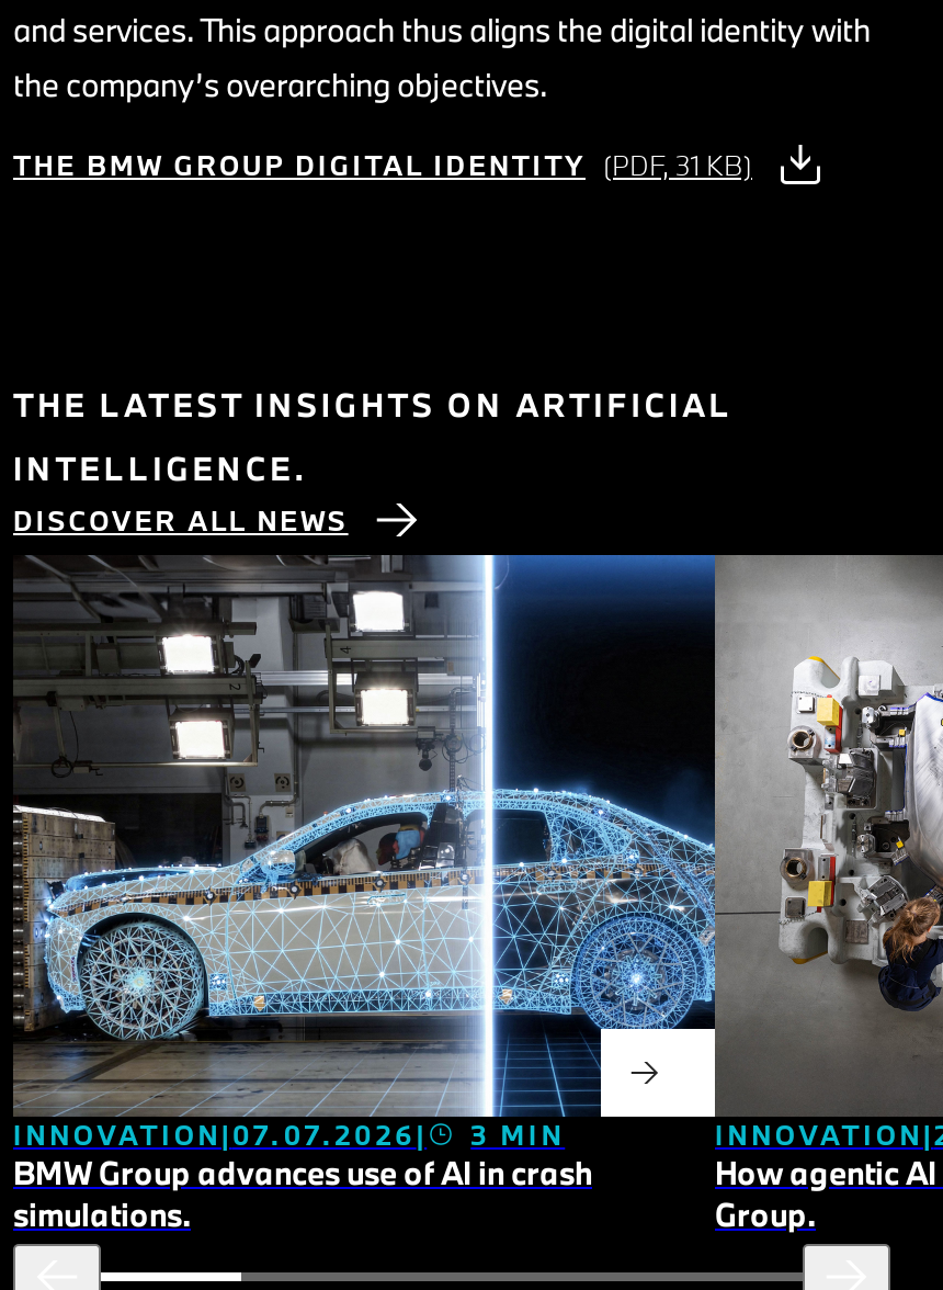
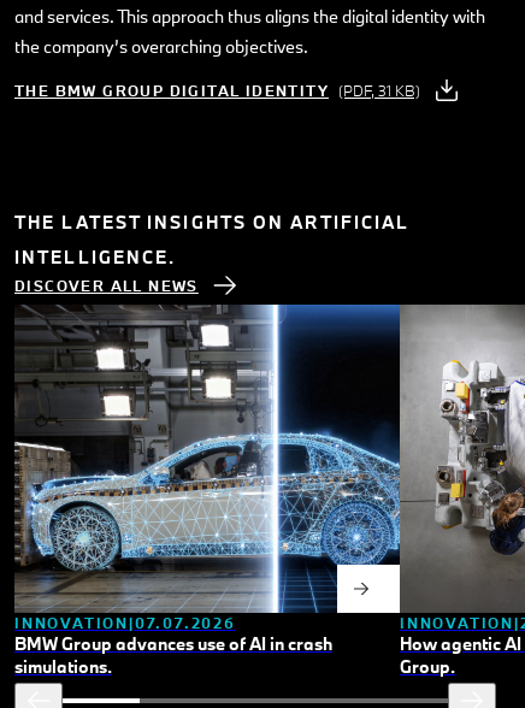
- 3 MIN
